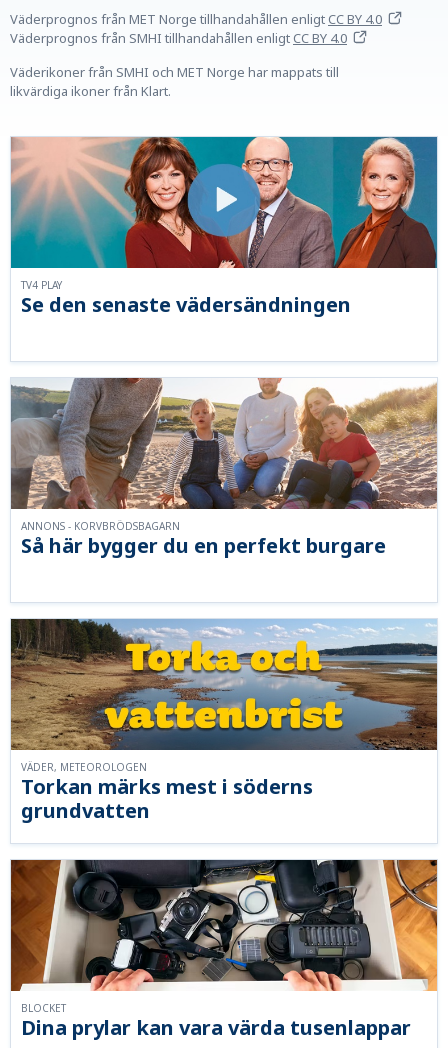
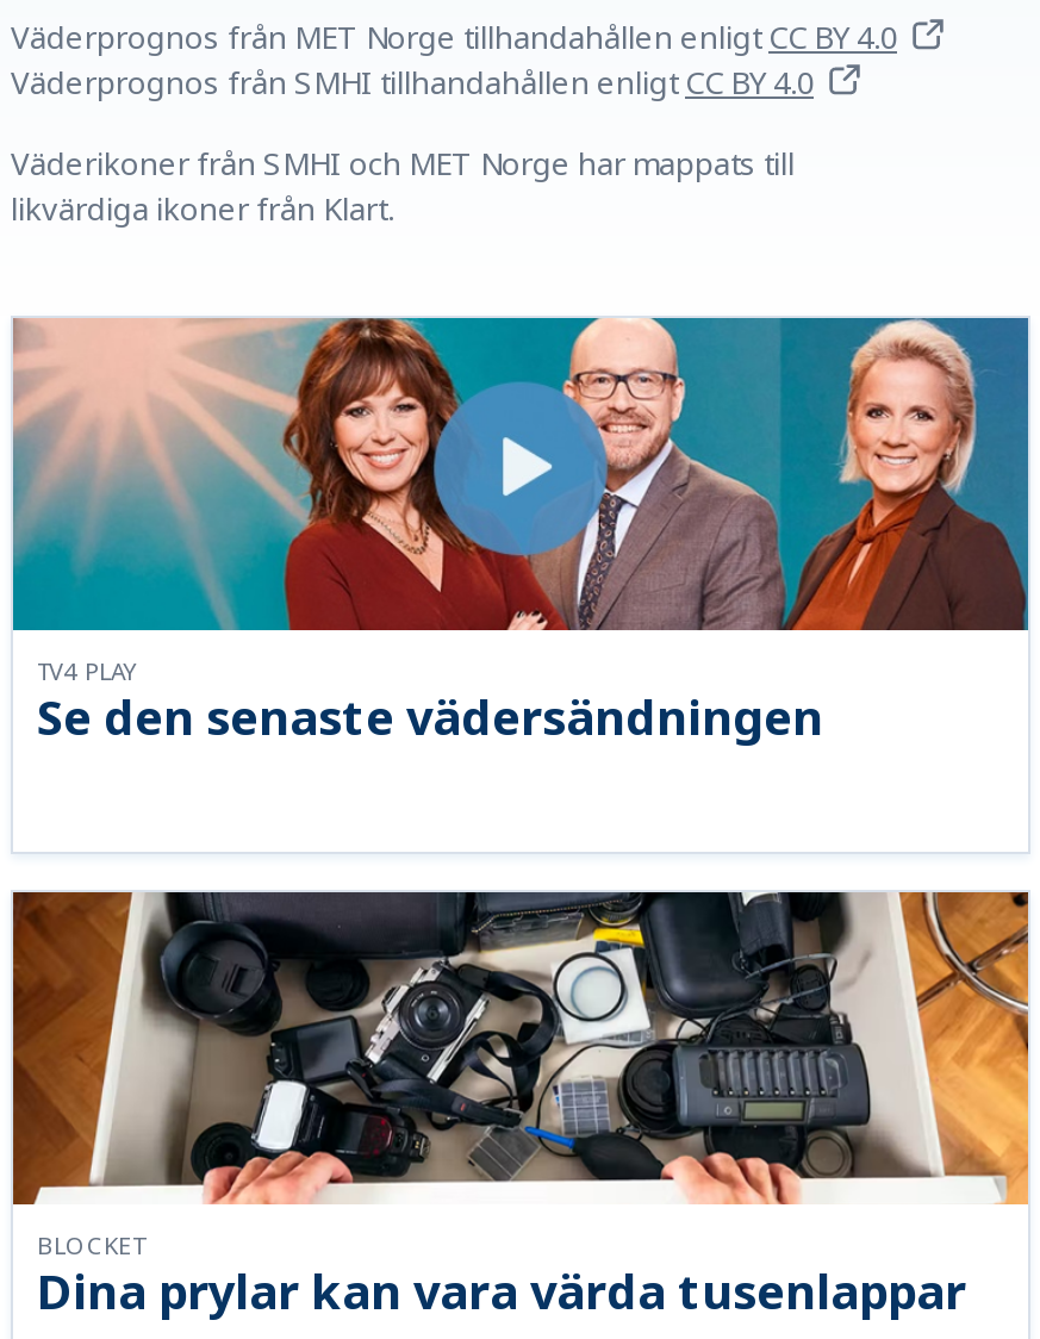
- [image]
- ANNONS - KORVBRÖDSBAGARN

- Så här bygger du en perfekt burgare

- [image]
- VÄDER, METEOROLOGEN

- Torkan märks mest i söderns
- grundvatten
